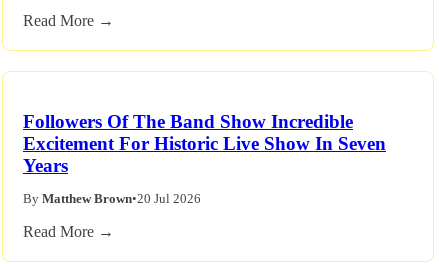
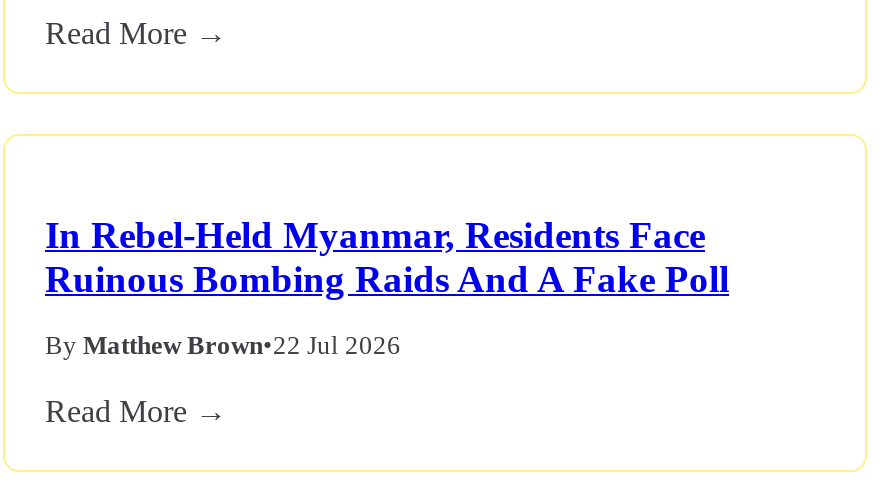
- Followers Of The Band Show Incredible
- Excitement For Historic Live Show In Seven
- Years
+ In Rebel-Held Myanmar, Residents Face
+ Ruinous Bombing Raids And A Fake Poll

- By Matthew Brown•20 Jul 2026
+ By Matthew Brown•22 Jul 2026
